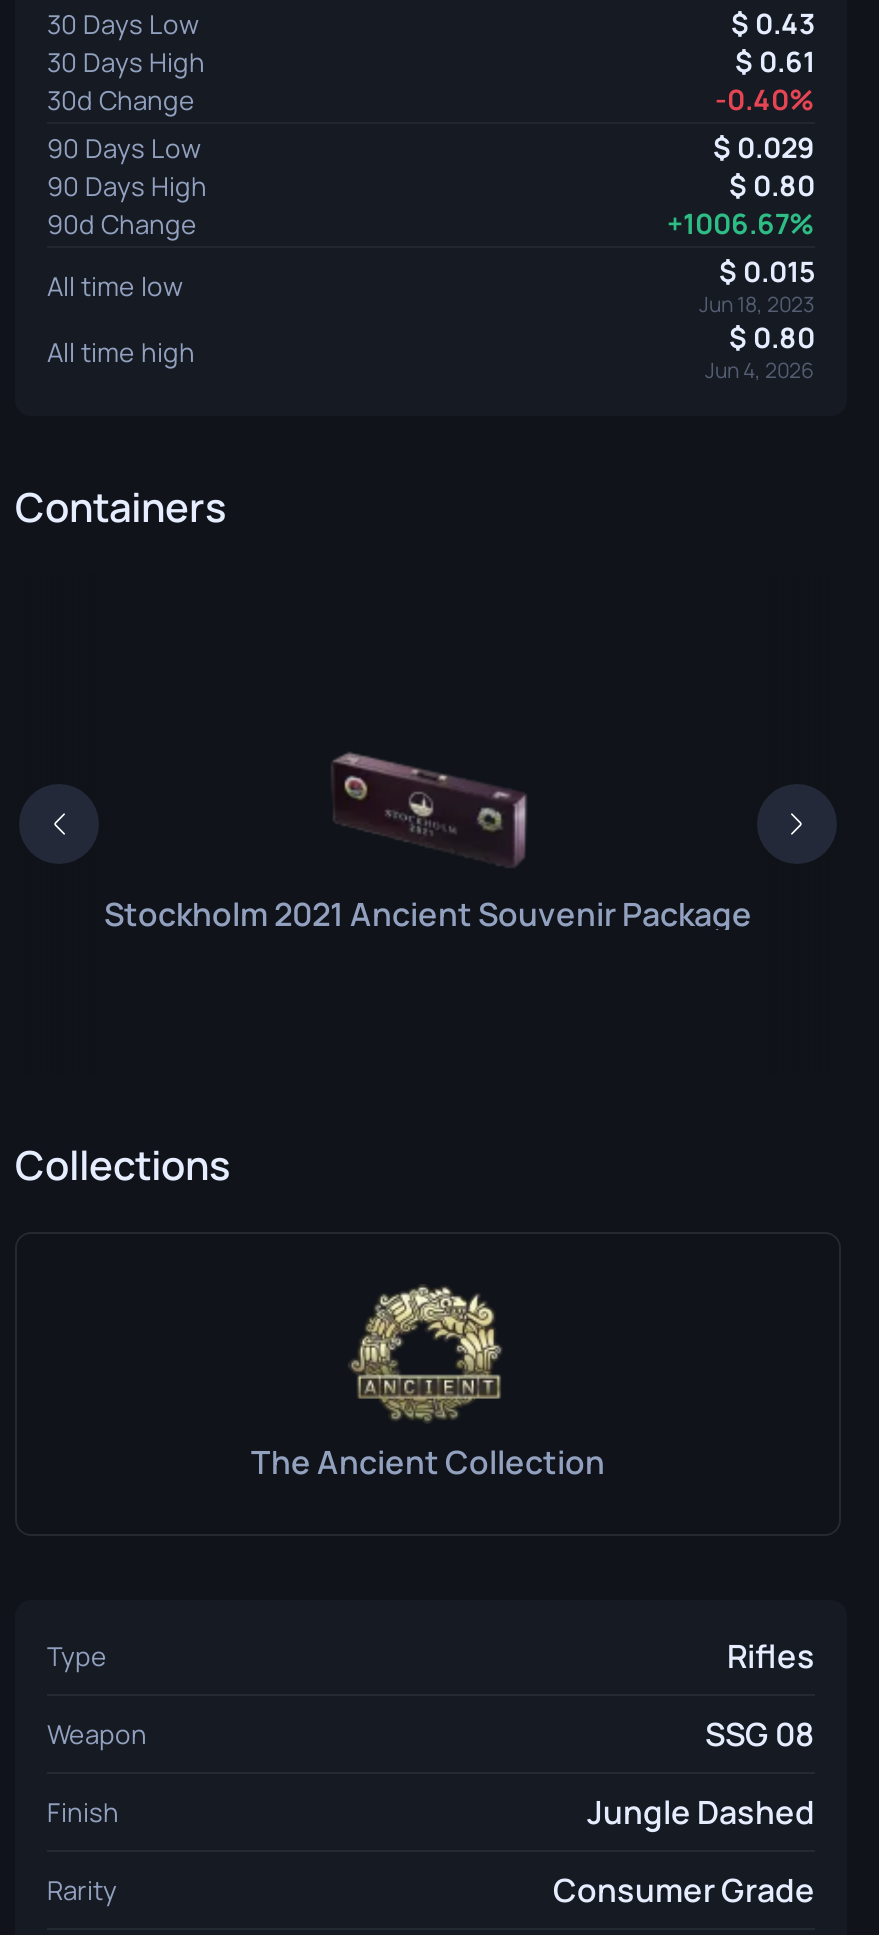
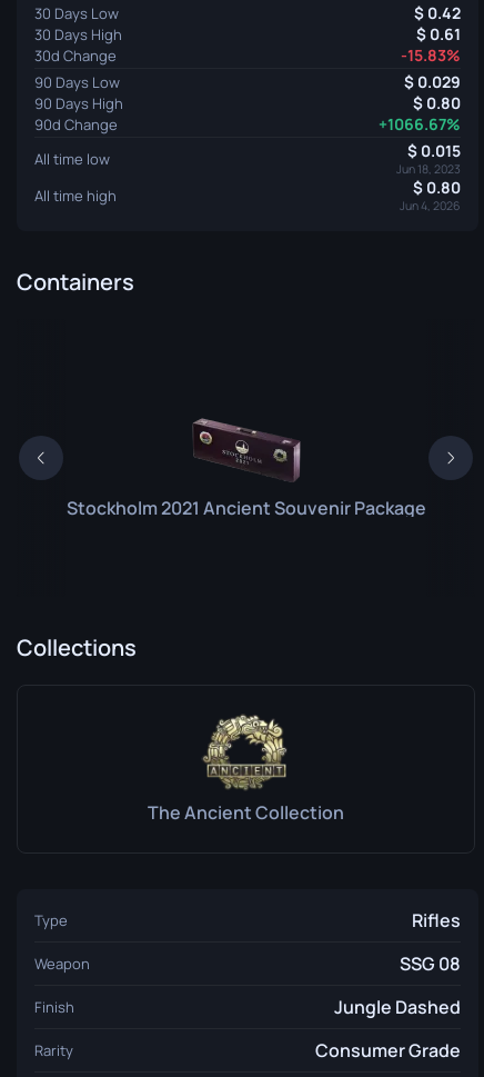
- 0.43
+ 0.42

- -0.40%
+ -15.83%

- +1006.67%
+ +1066.67%
